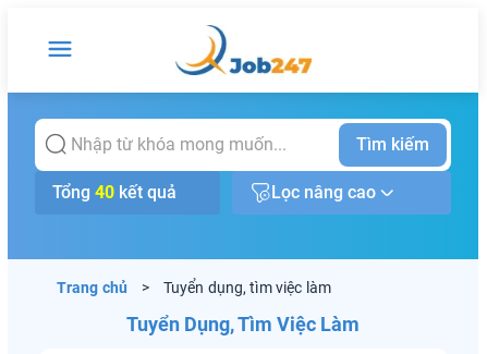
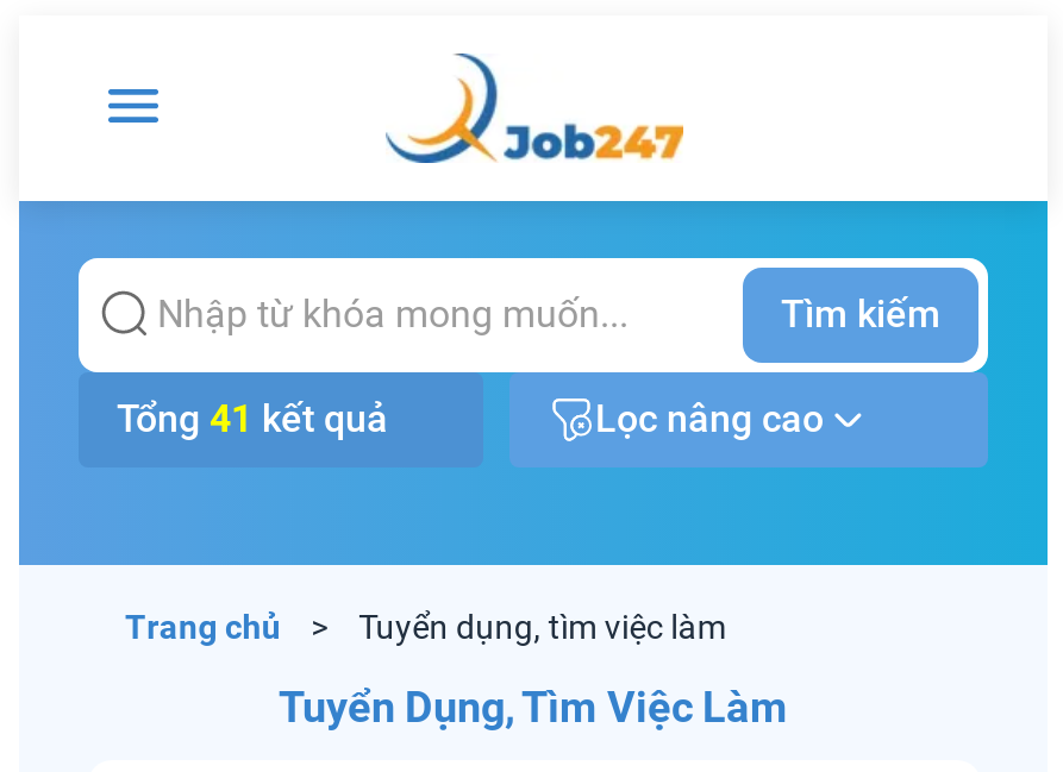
- Tổng 40 kết quả
+ Tổng 41 kết quả
